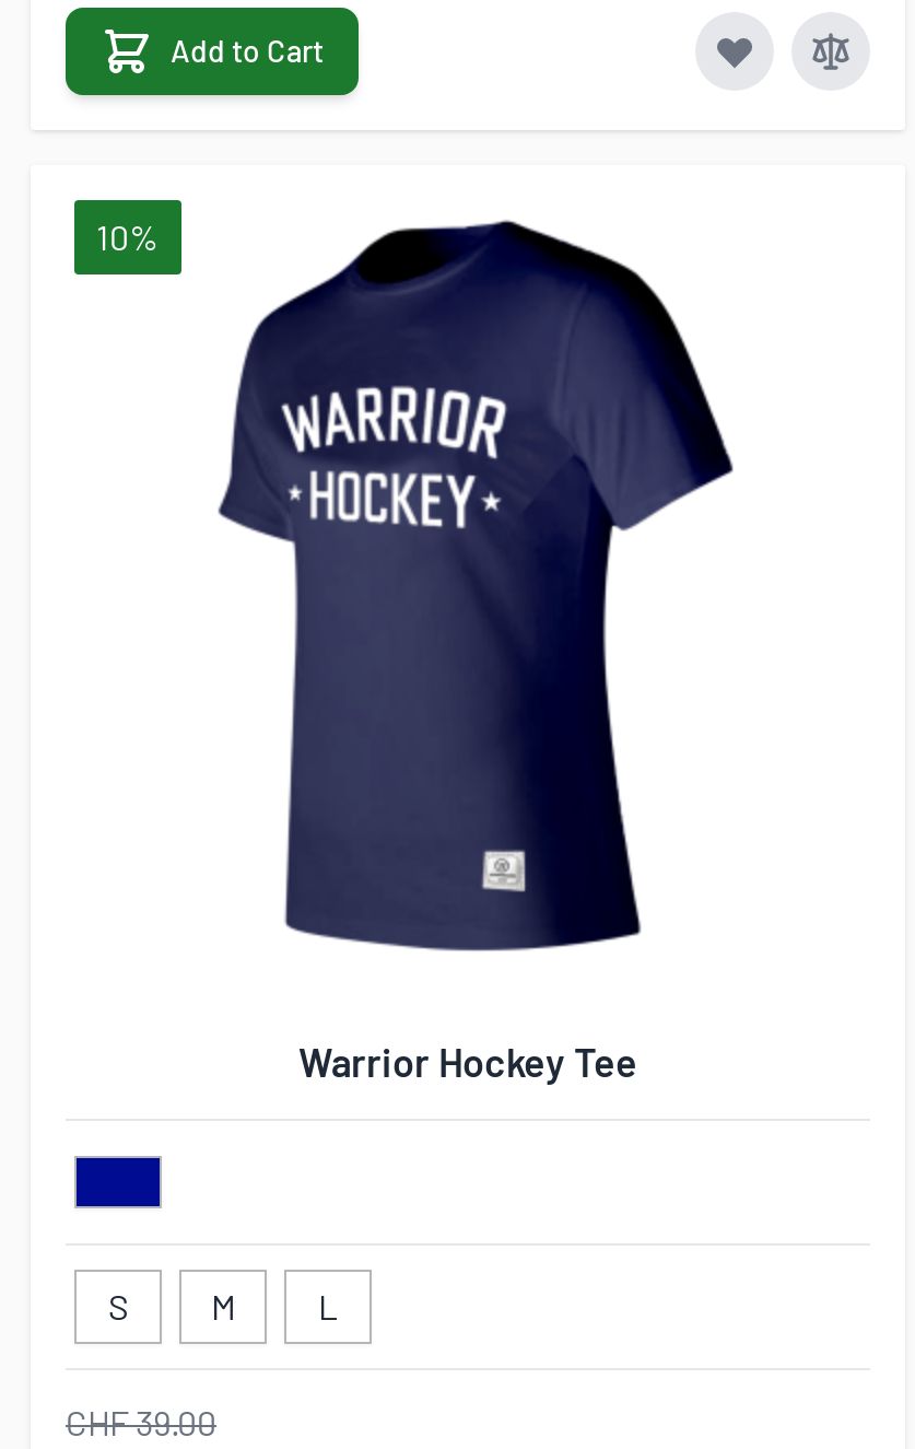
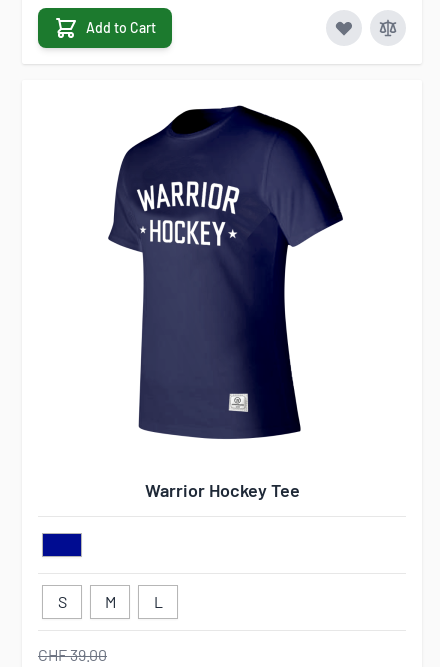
- 10%
